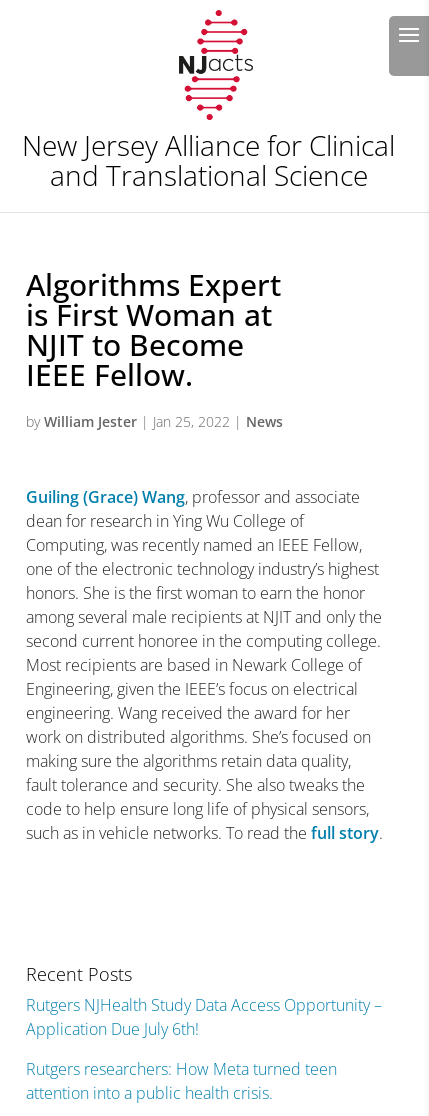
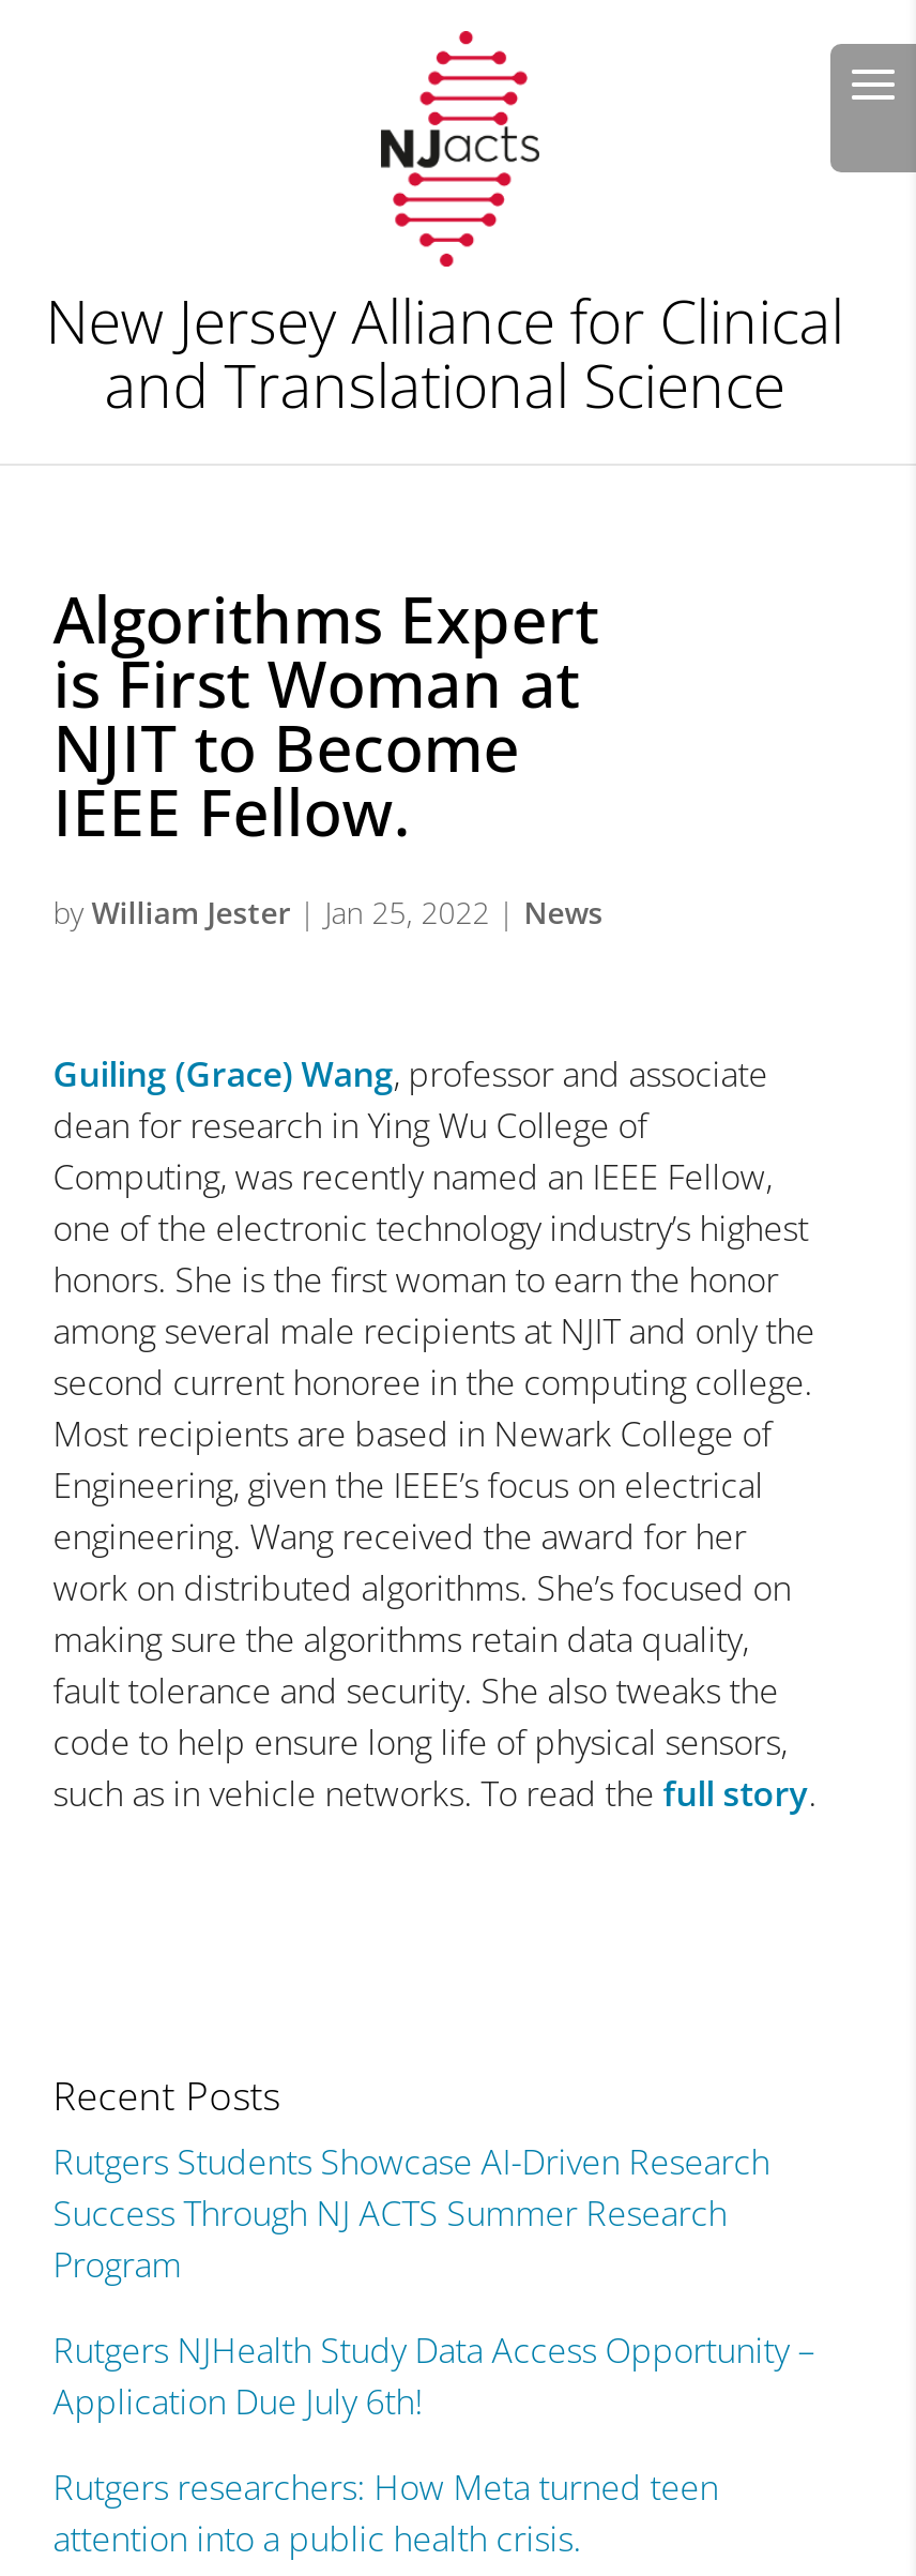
+ Rutgers Students Showcase AI-Driven Research
+ Success Through NJ ACTS Summer Research
+ Program
